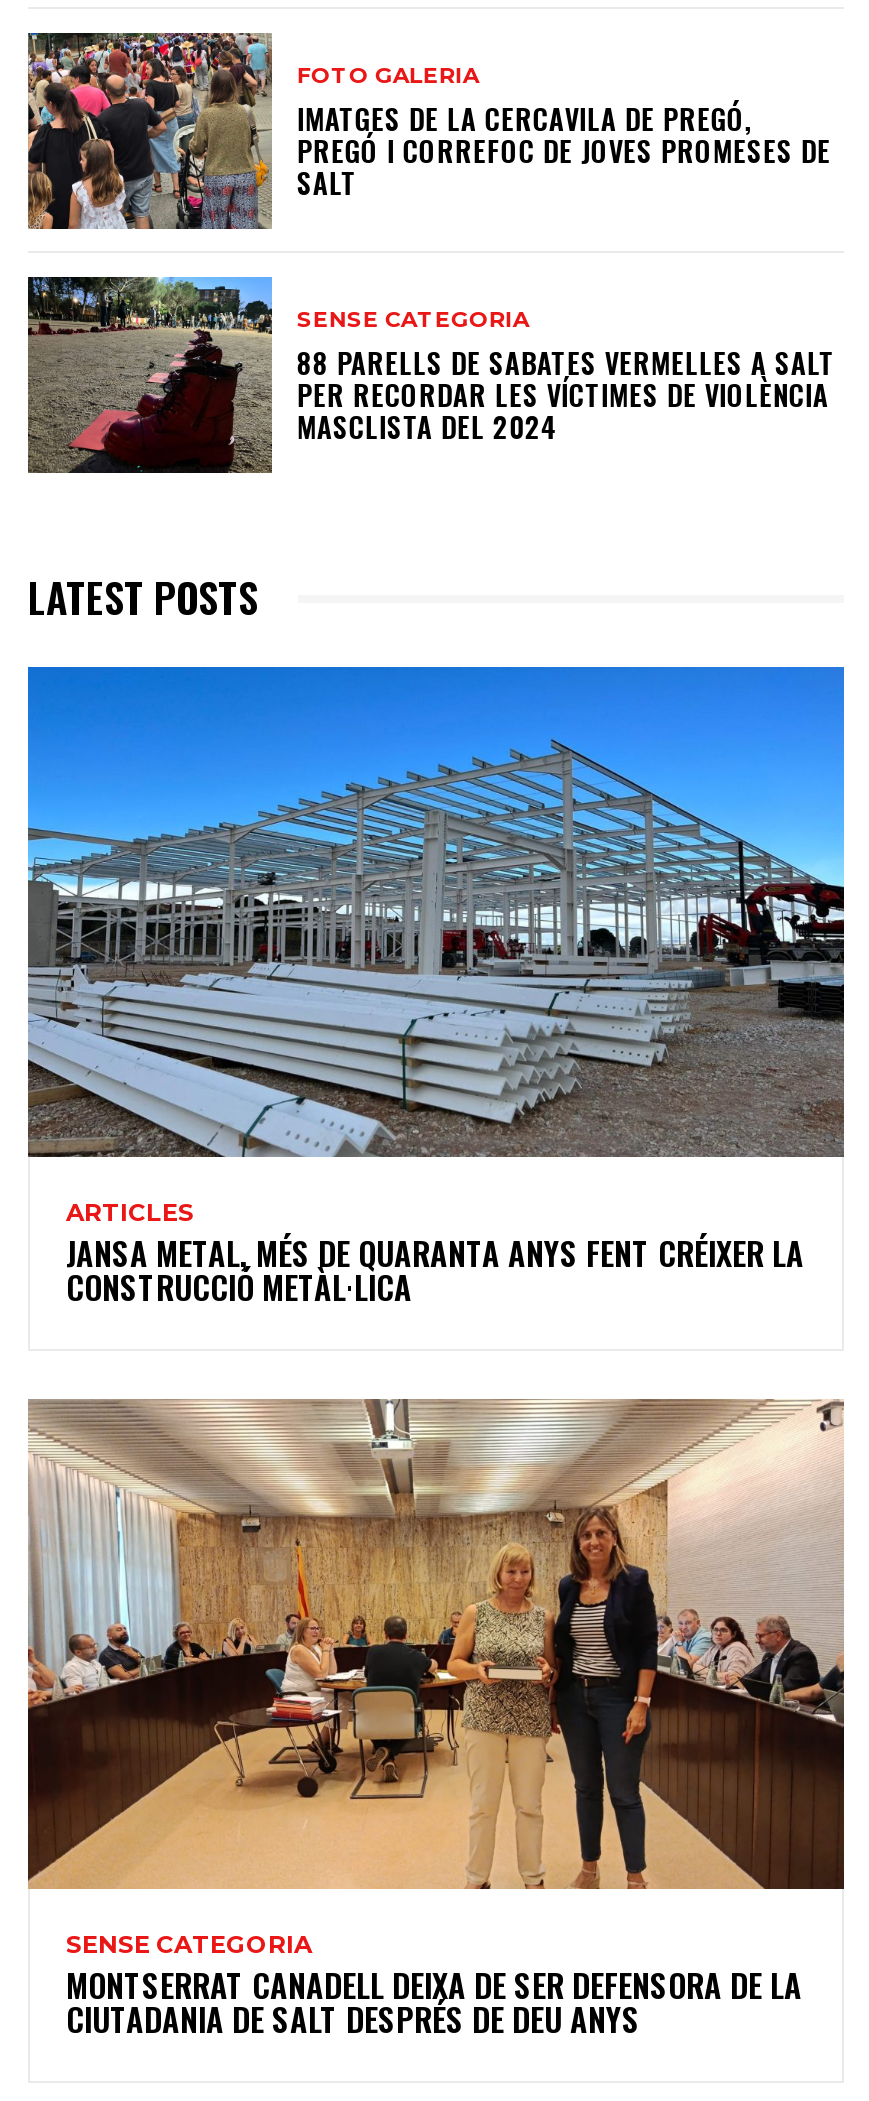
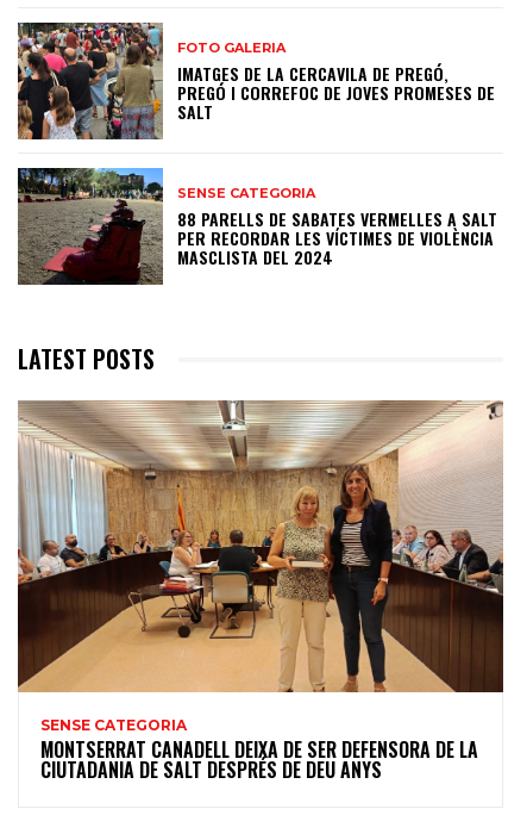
- [image]
- ARTICLES
- JANSA METAL, MÉS DE QUARANTA ANYS FENT CRÉIXER LA
- CONSTRUCCIÓ METÀL·LICA
